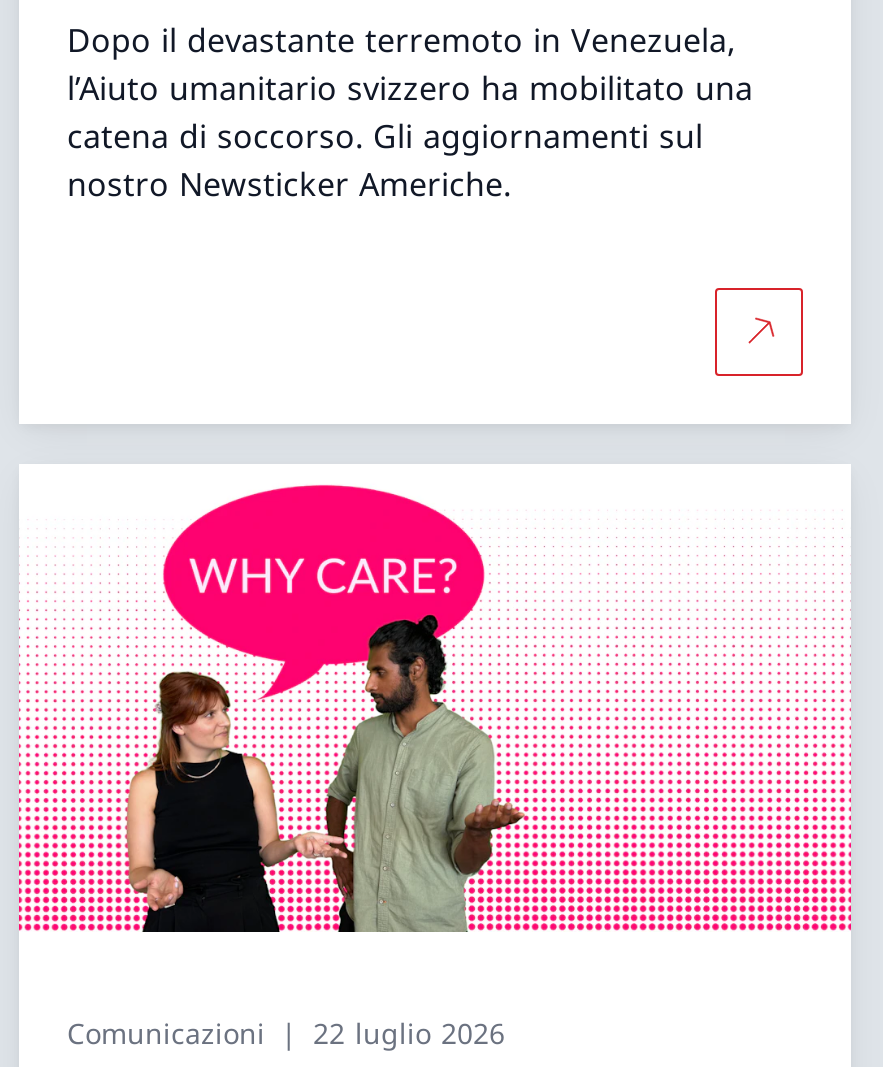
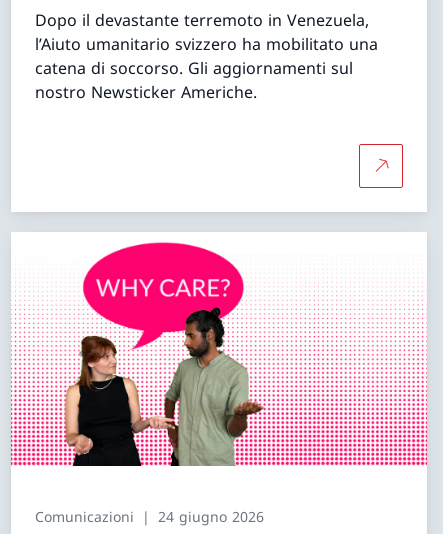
- Comunicazioni 22 luglio 2026
+ Comunicazioni 24 giugno 2026
